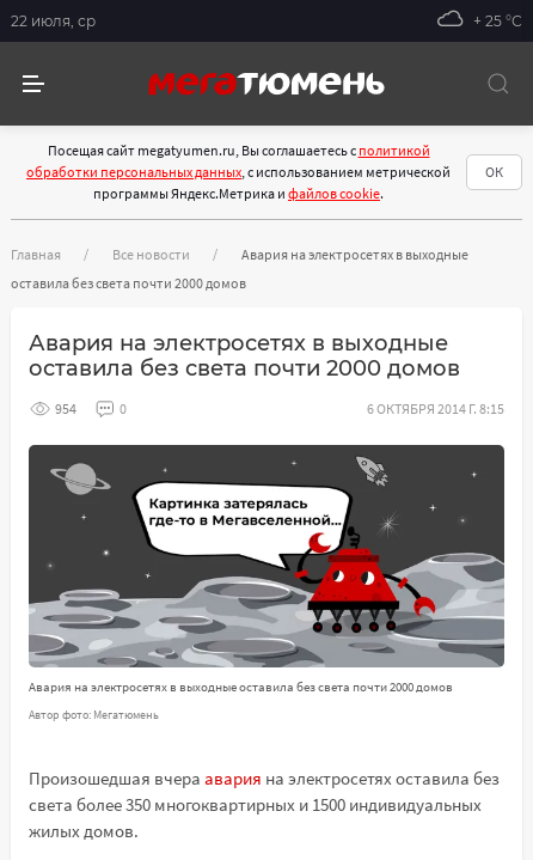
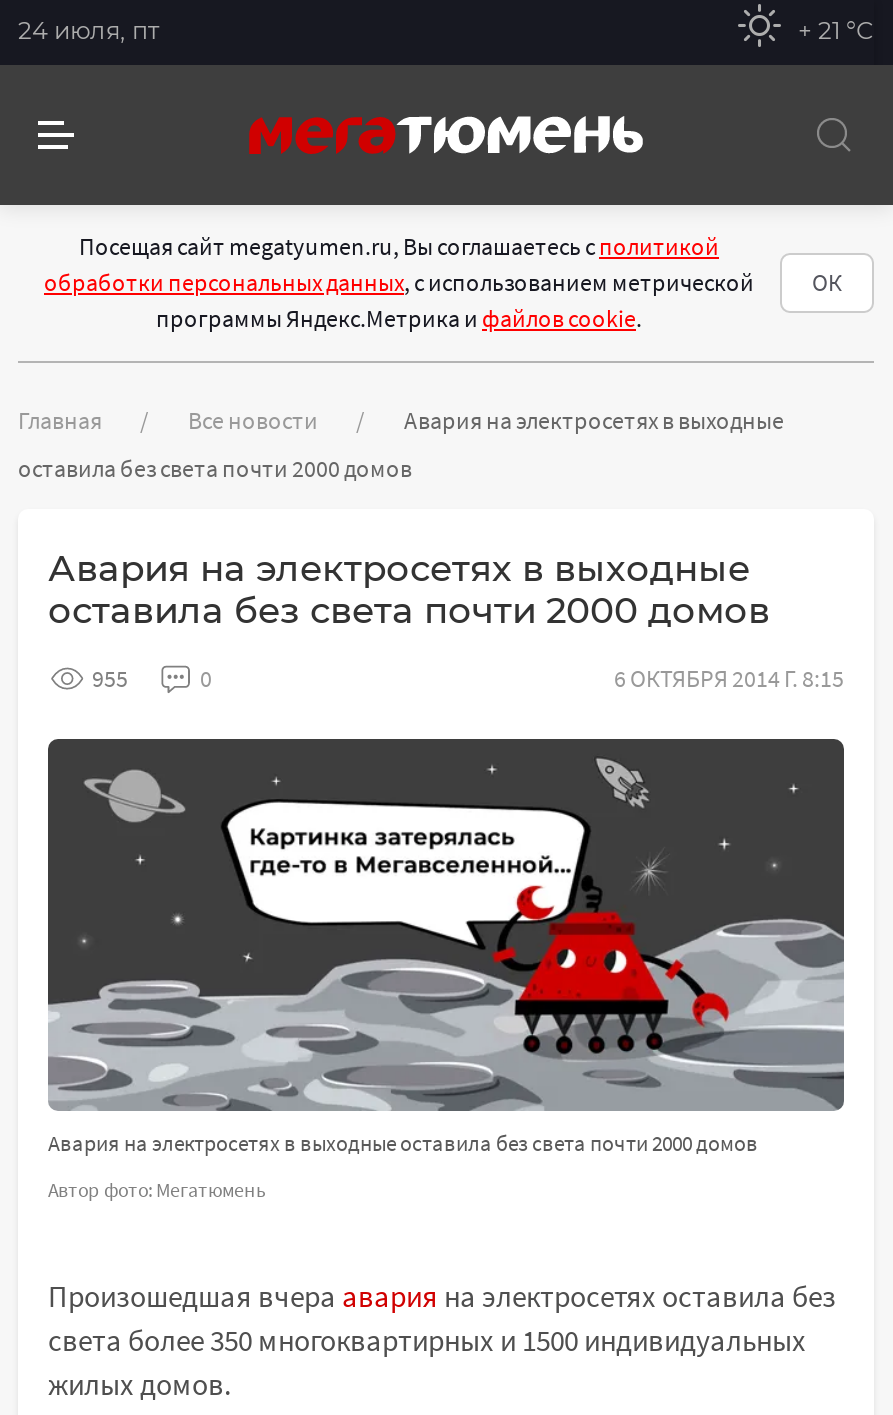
- 22 июля, ср
+ 24 июля, пт

- + 25 °С
+ + 21 °С

- 954
+ 955
